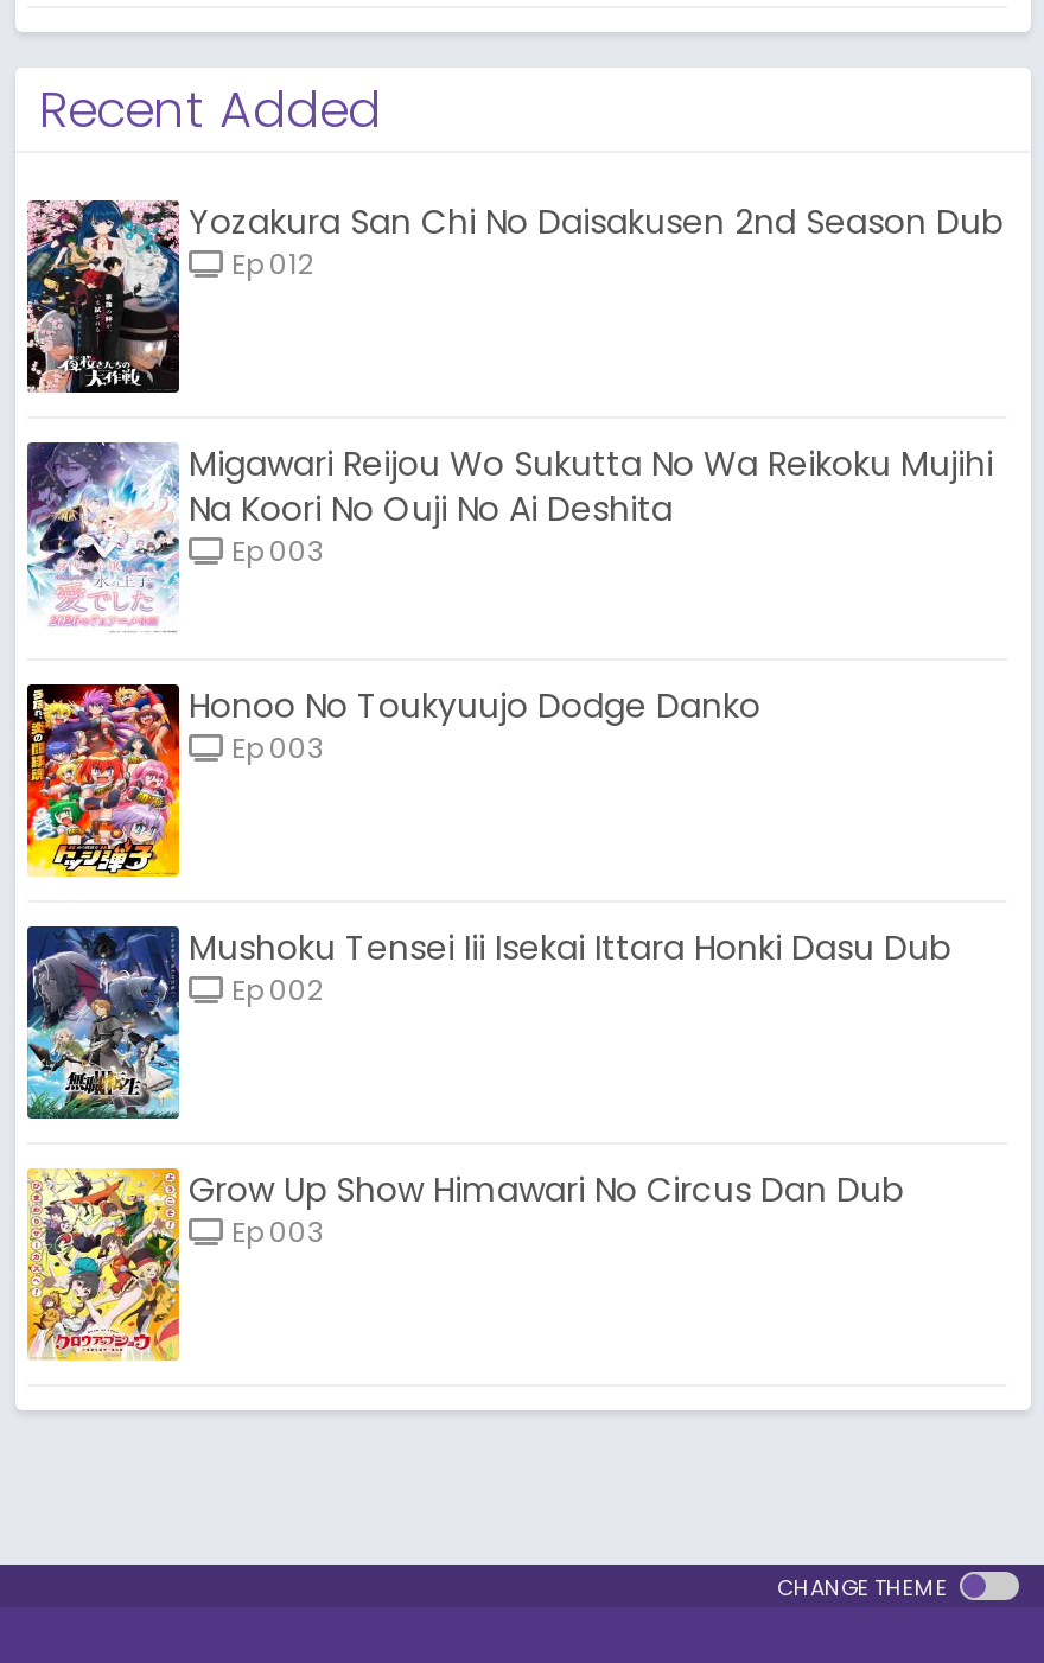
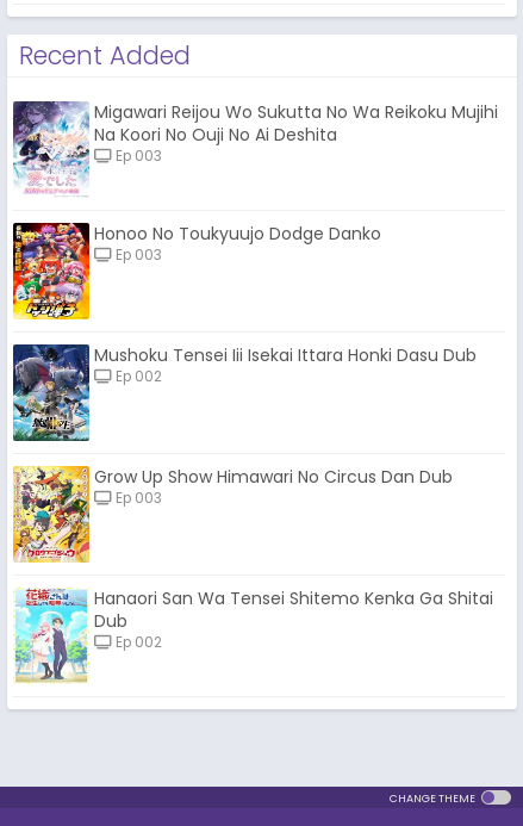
- [image]
- Yozakura San Chi No Daisakusen 2nd Season Dub
- Ep 012

moved up: [image] | Migawari Reijou Wo Sukutta No Wa Reikoku Mujihi | Na Koori No Ouji No Ai Deshita | ... | Grow Up Show Himawari No Circus Dan Dub | Ep 003

moved up: [image]

+ [image]
+ Hanaori San Wa Tensei Shitemo Kenka Ga Shitai
+ Dub
+ Ep 002
